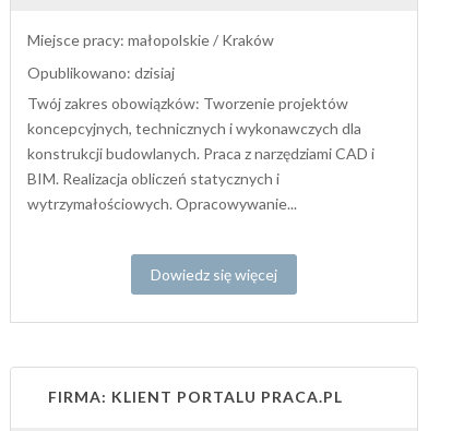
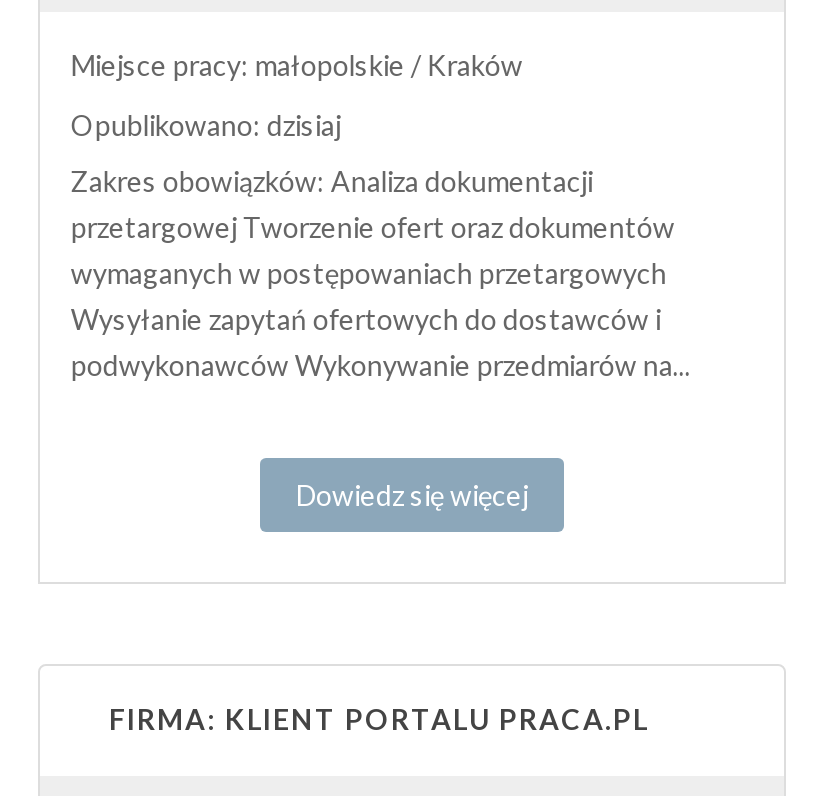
- Twój zakres obowiązków: Tworzenie projektów
- koncepcyjnych, technicznych i wykonawczych dla
- konstrukcji budowlanych. Praca z narzędziami CAD i
- BIM. Realizacja obliczeń statycznych i
- wytrzymałościowych. Opracowywanie...
+ Zakres obowiązków: Analiza dokumentacji
+ przetargowej Tworzenie ofert oraz dokumentów
+ wymaganych w postępowaniach przetargowych
+ Wysyłanie zapytań ofertowych do dostawców i
+ podwykonawców Wykonywanie przedmiarów na...
